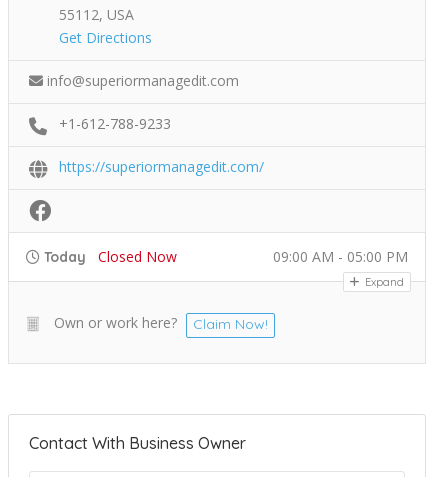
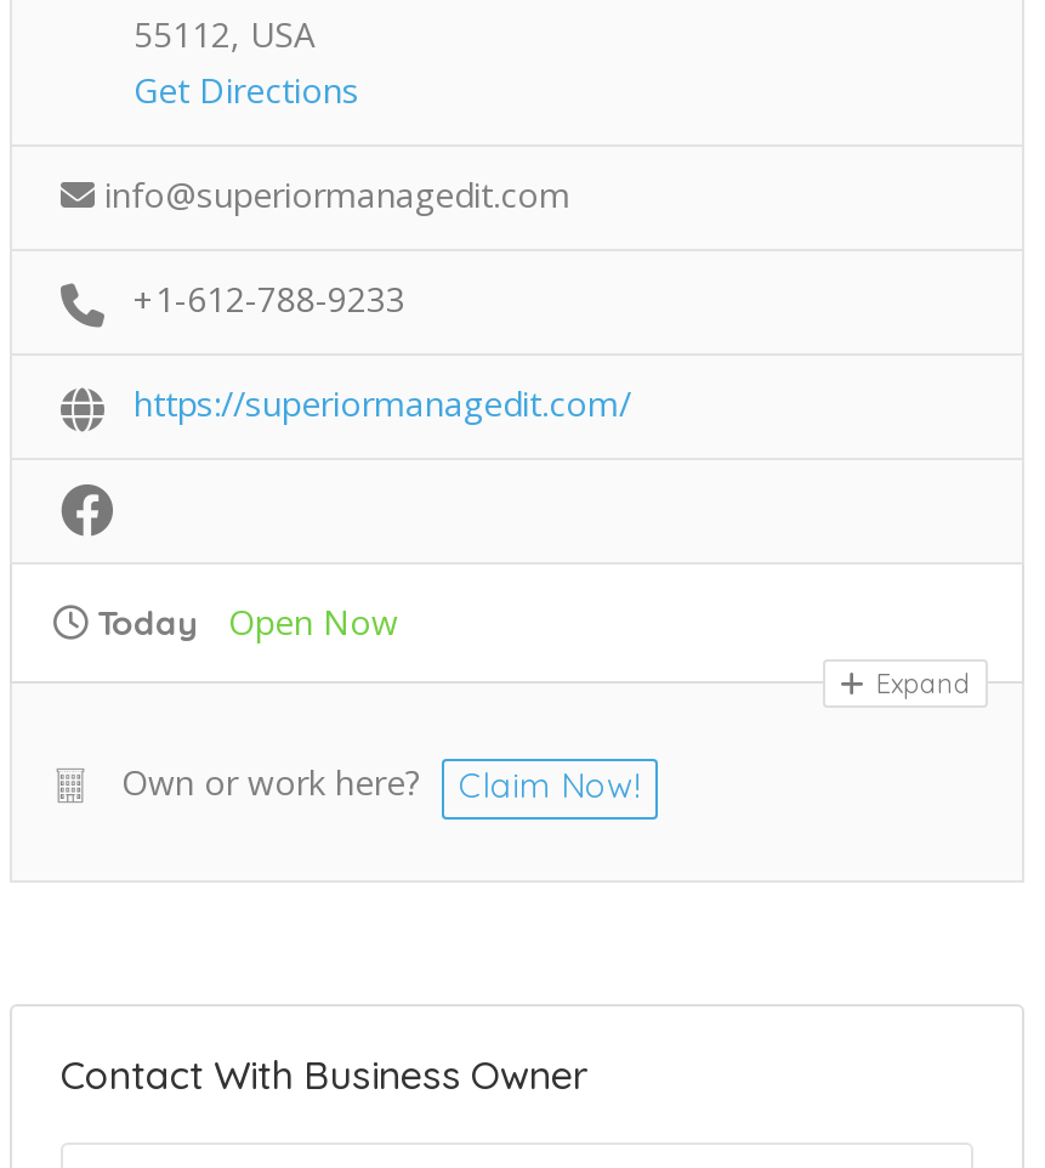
- Closed Now
- 09:00 AM - 05:00 PM
+ Open Now
